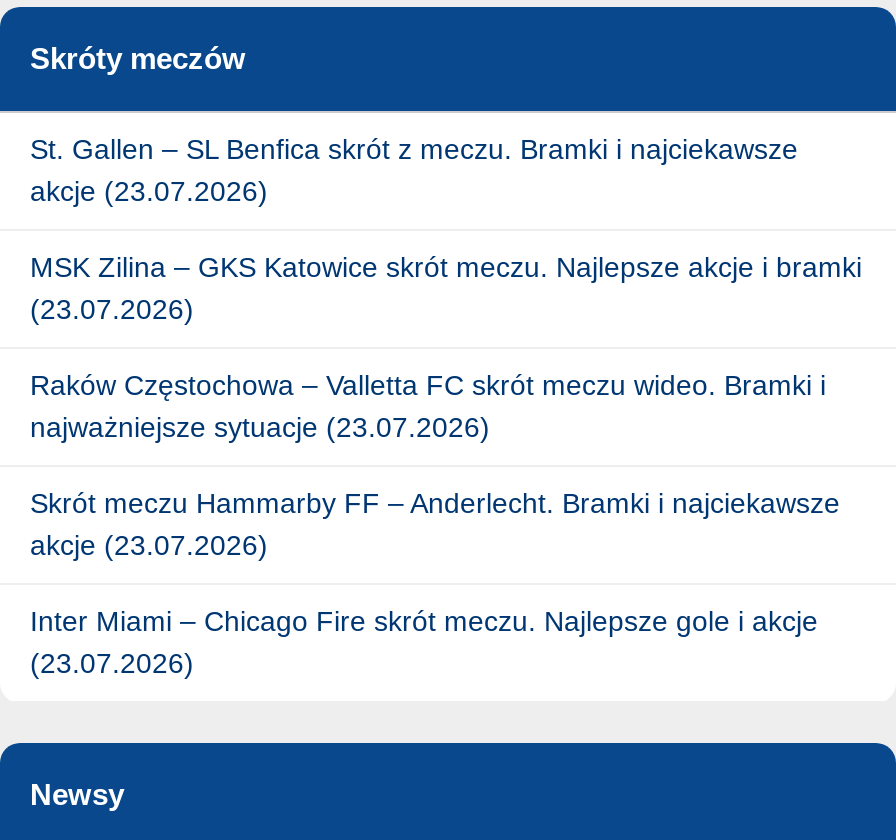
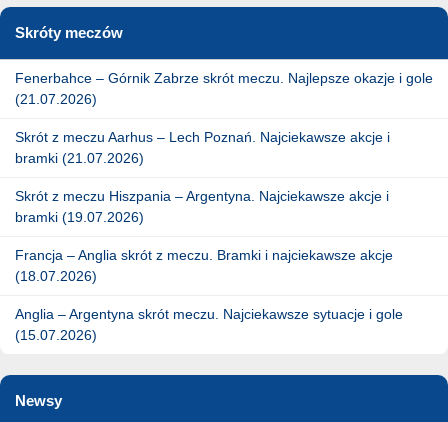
- St. Gallen – SL Benfica skrót z meczu. Bramki i najciekawsze
- akcje (23.07.2026)
+ Fenerbahce – Górnik Zabrze skrót meczu. Najlepsze okazje i gole
+ (21.07.2026)

- MSK Zilina – GKS Katowice skrót meczu. Najlepsze akcje i bramki
- (23.07.2026)
+ Skrót z meczu Aarhus – Lech Poznań. Najciekawsze akcje i
+ bramki (21.07.2026)

- Raków Częstochowa – Valletta FC skrót meczu wideo. Bramki i
- najważniejsze sytuacje (23.07.2026)
+ Skrót z meczu Hiszpania – Argentyna. Najciekawsze akcje i
+ bramki (19.07.2026)

- Skrót meczu Hammarby FF – Anderlecht. Bramki i najciekawsze
- akcje (23.07.2026)
+ Francja – Anglia skrót z meczu. Bramki i najciekawsze akcje
+ (18.07.2026)

- Inter Miami – Chicago Fire skrót meczu. Najlepsze gole i akcje
- (23.07.2026)
+ Anglia – Argentyna skrót meczu. Najciekawsze sytuacje i gole
+ (15.07.2026)
